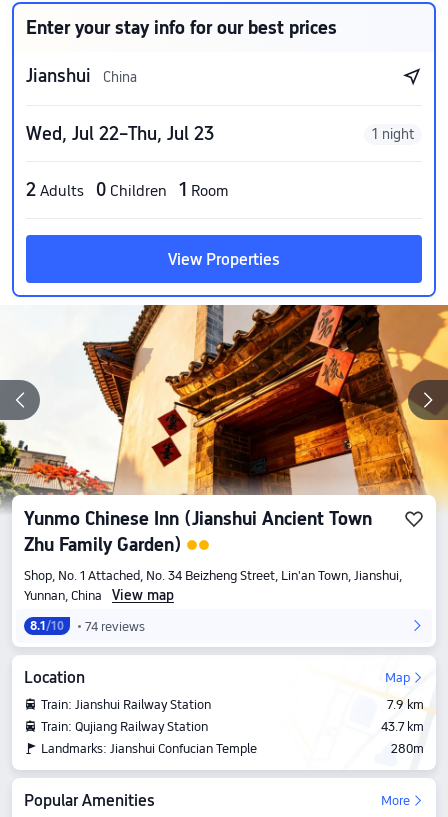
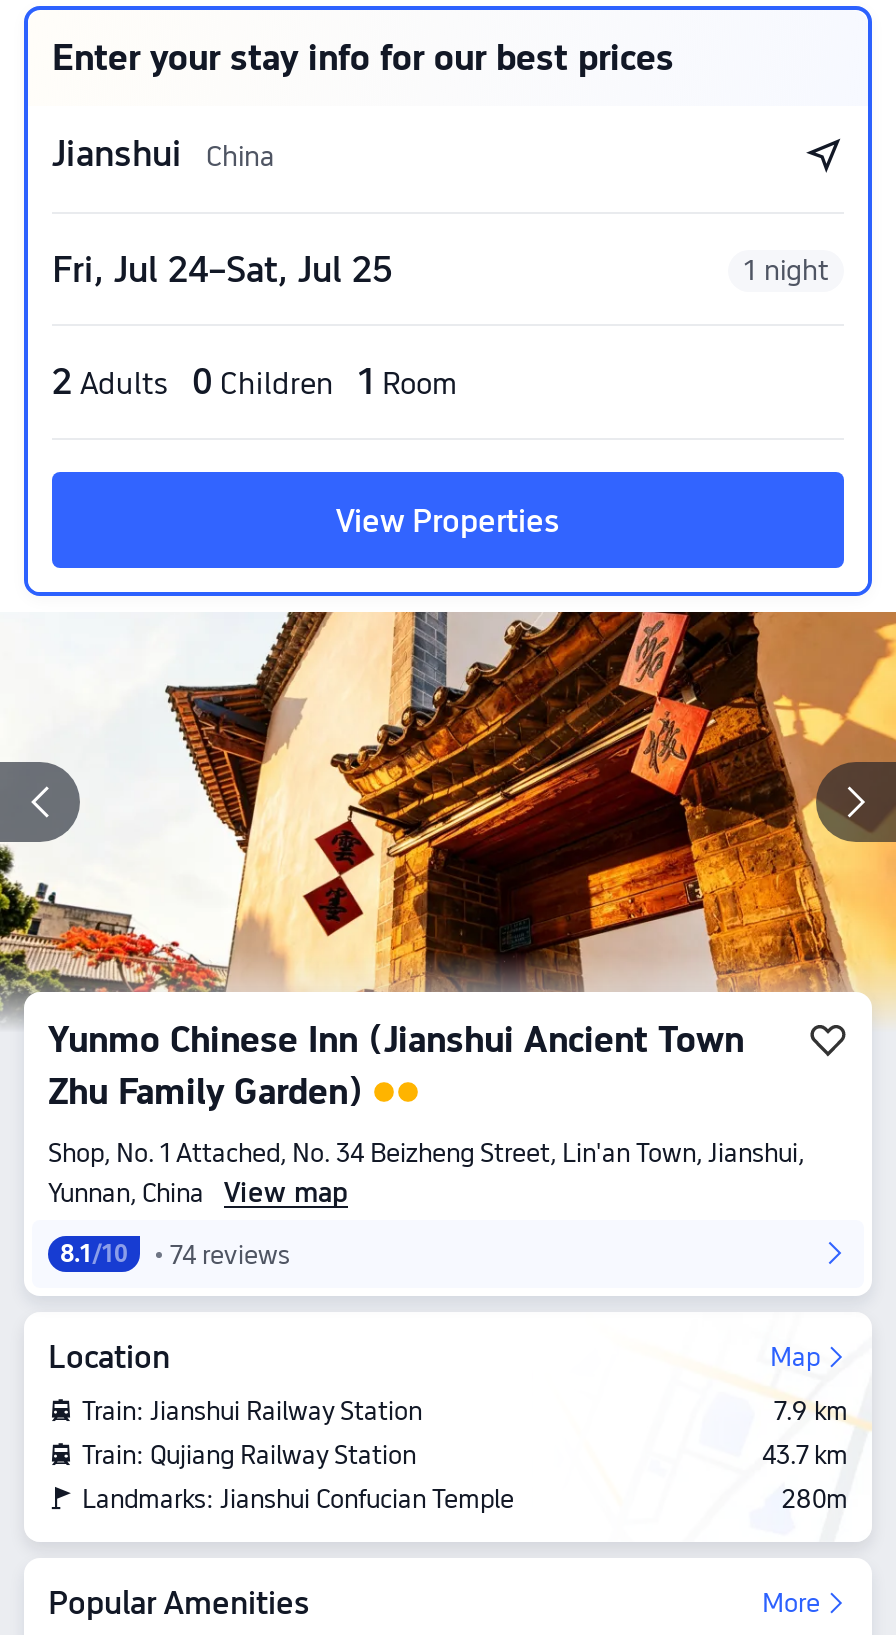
- Wed, Jul 22–Thu, Jul 23
+ Fri, Jul 24–Sat, Jul 25
